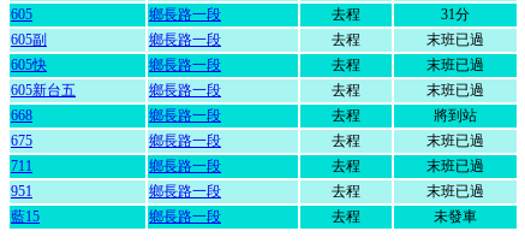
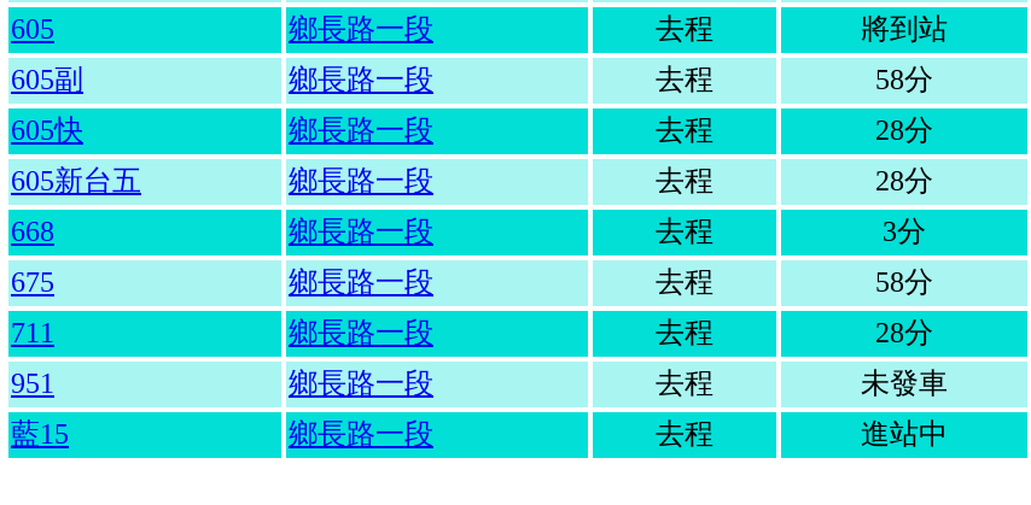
- 31分

- 末班已過
+ 58分

- 末班已過
+ 28分

- 末班已過
+ 28分

moved up: 將到站

+ 3分

- 末班已過
+ 58分

- 末班已過
+ 28分

- 末班已過

moved up: 未發車

+ 進站中
